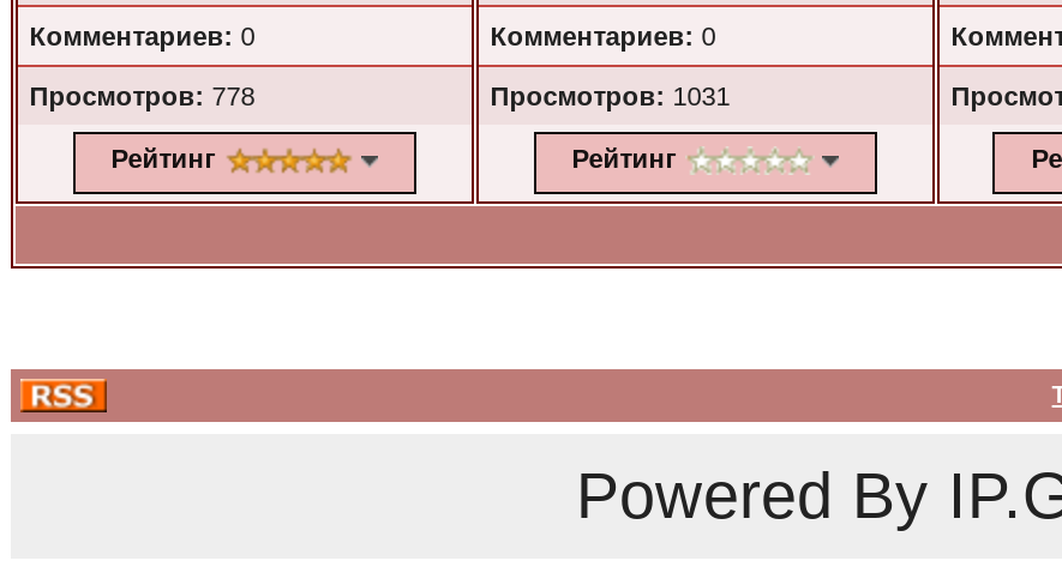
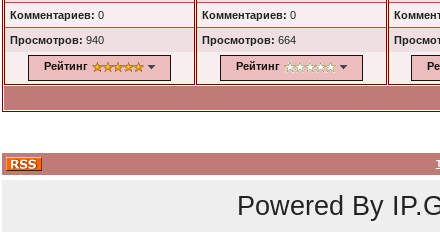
- Просмотров: 778
+ Просмотров: 940

- Просмотров: 1031
+ Просмотров: 664
